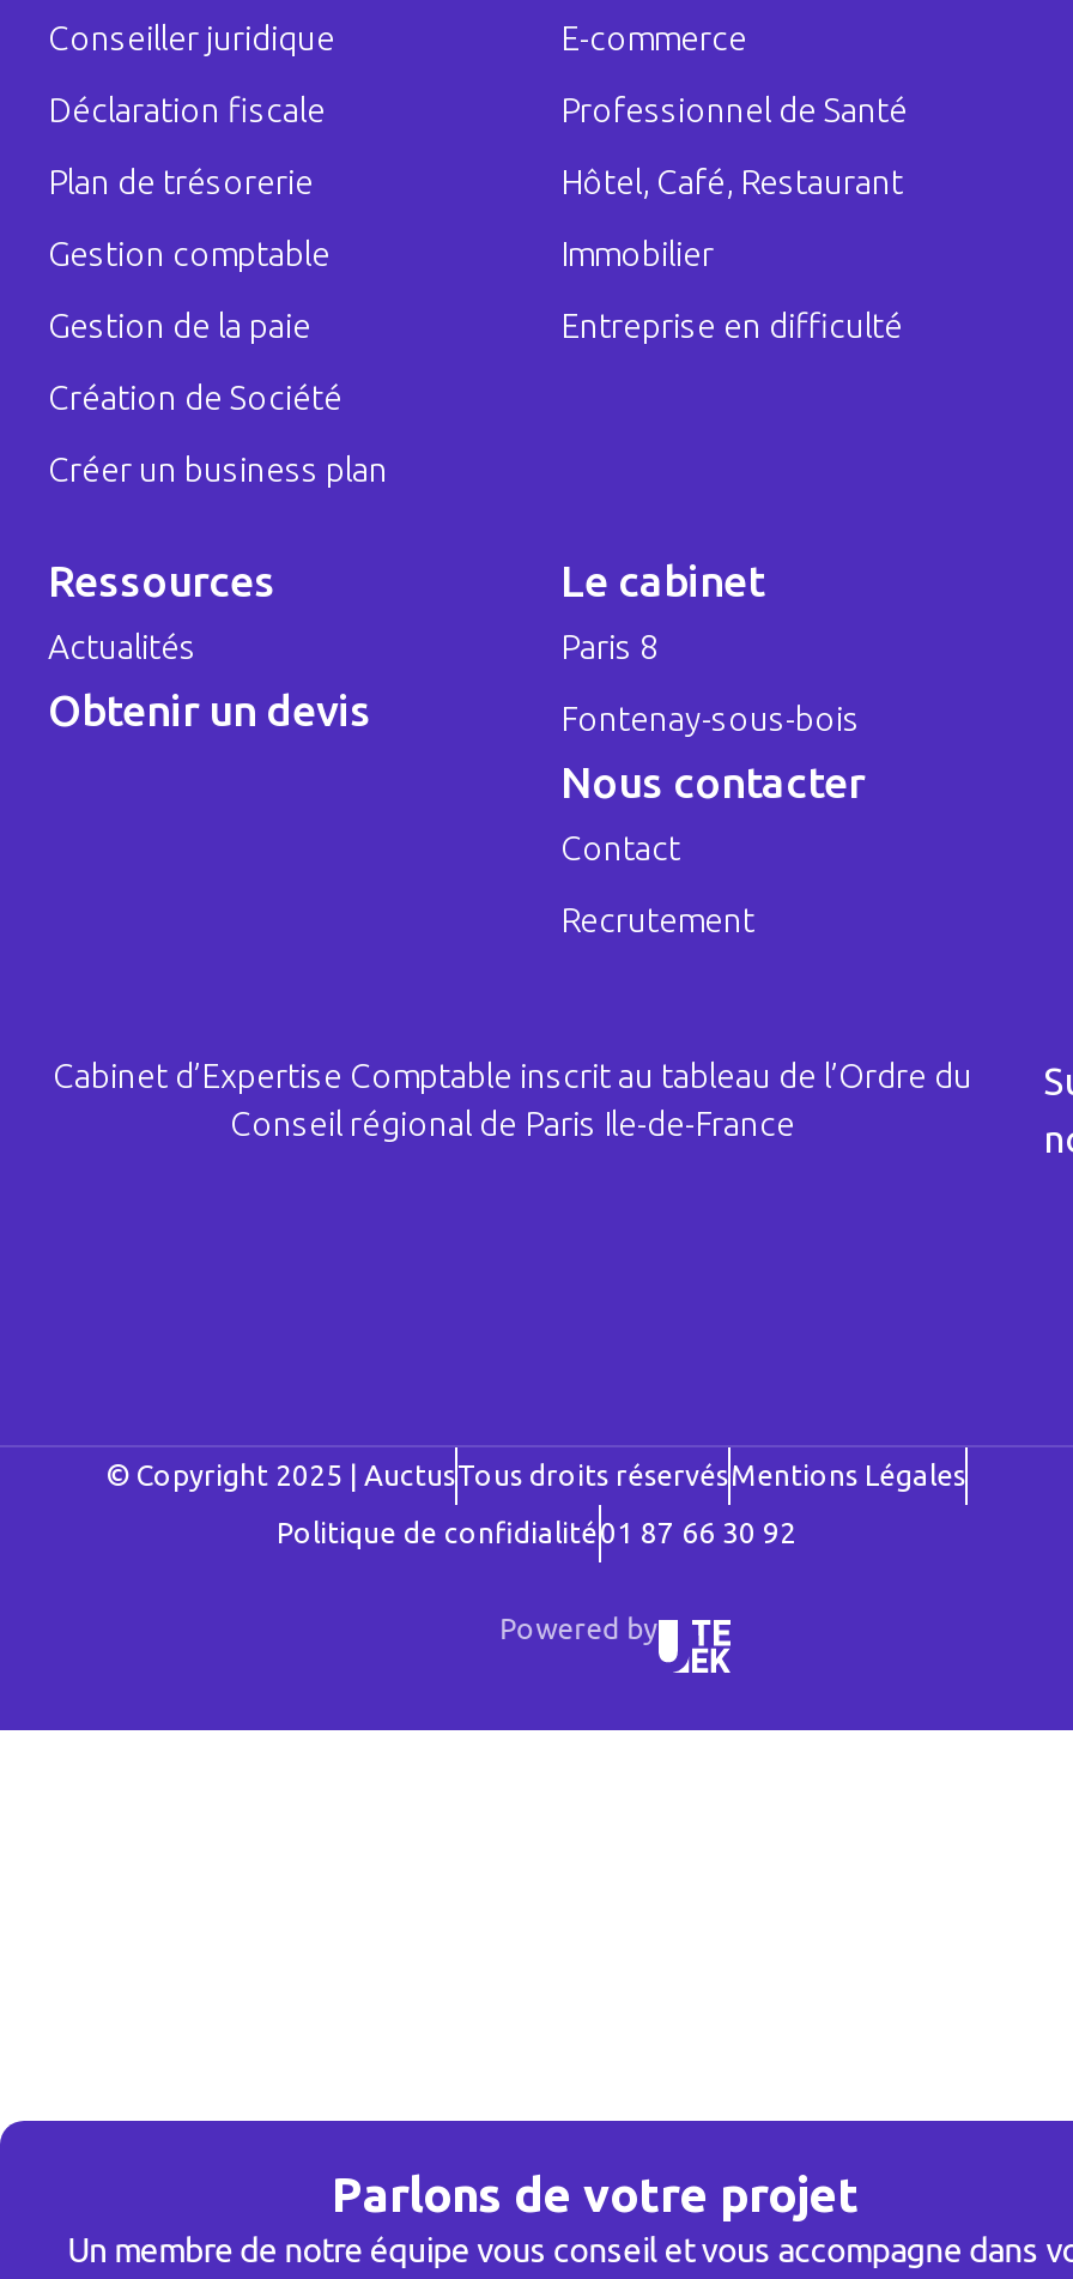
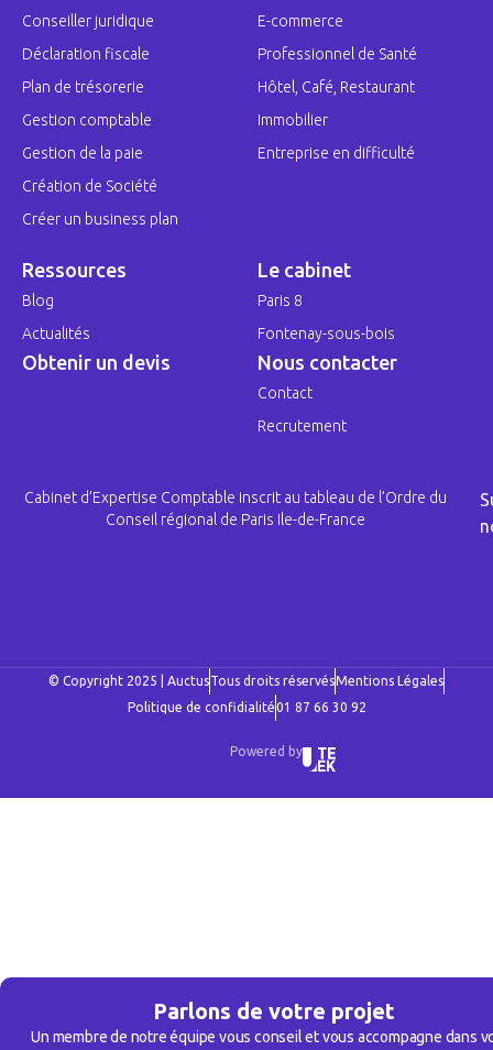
moved down: Actualités | Obtenir un devis

+ Blog
